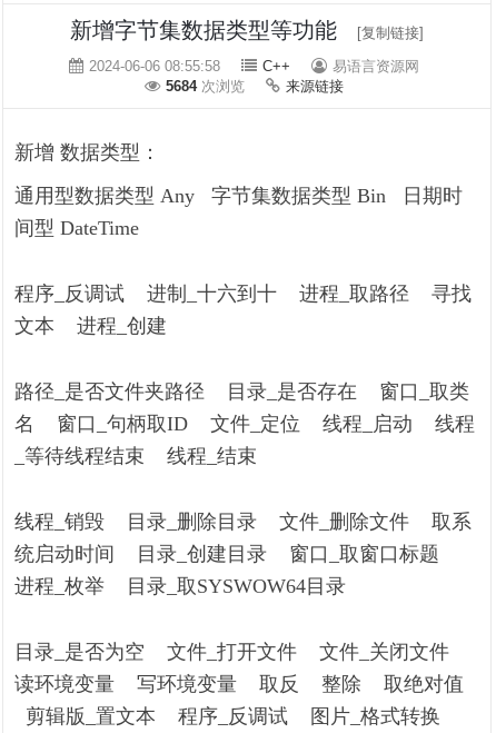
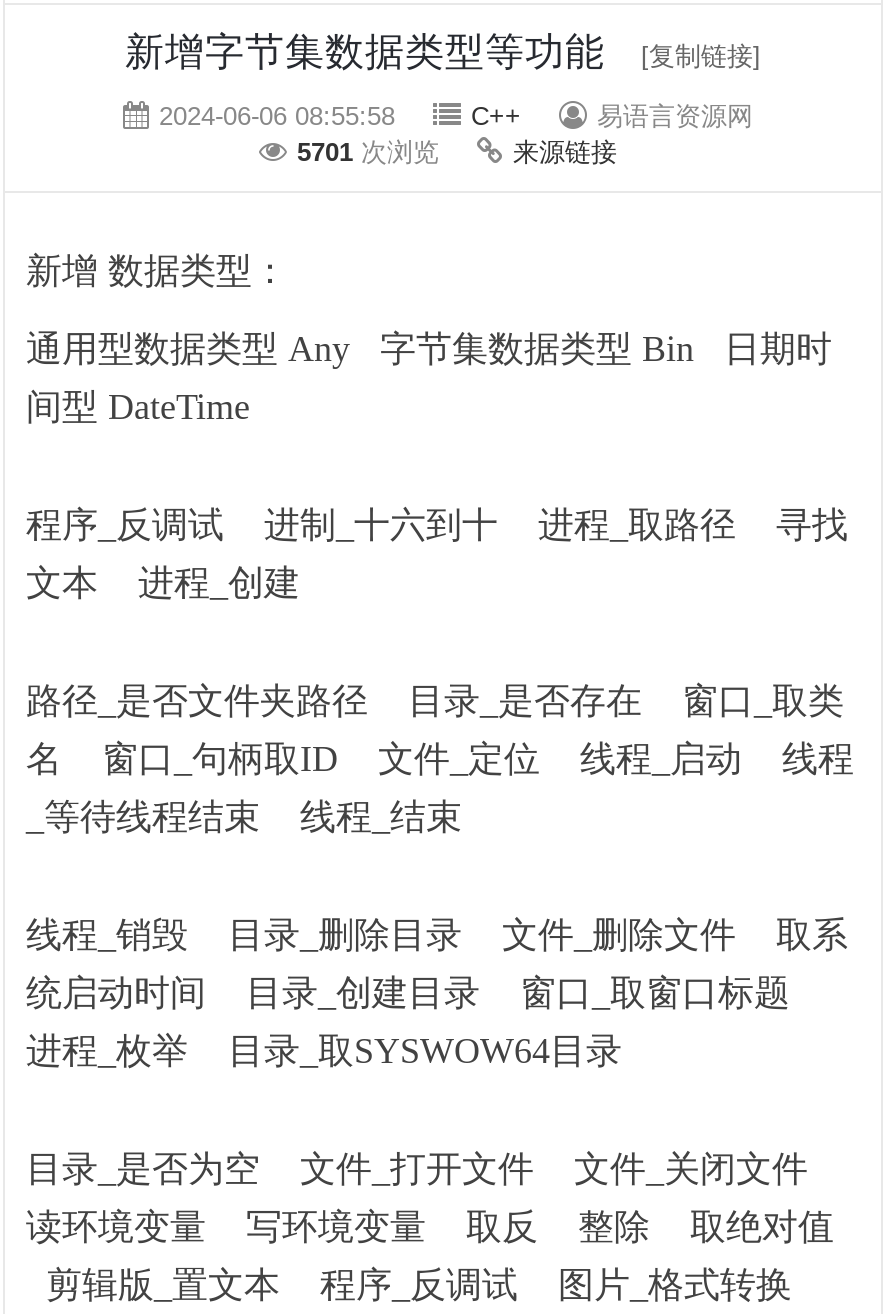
- 5684 次浏览
+ 5701 次浏览
